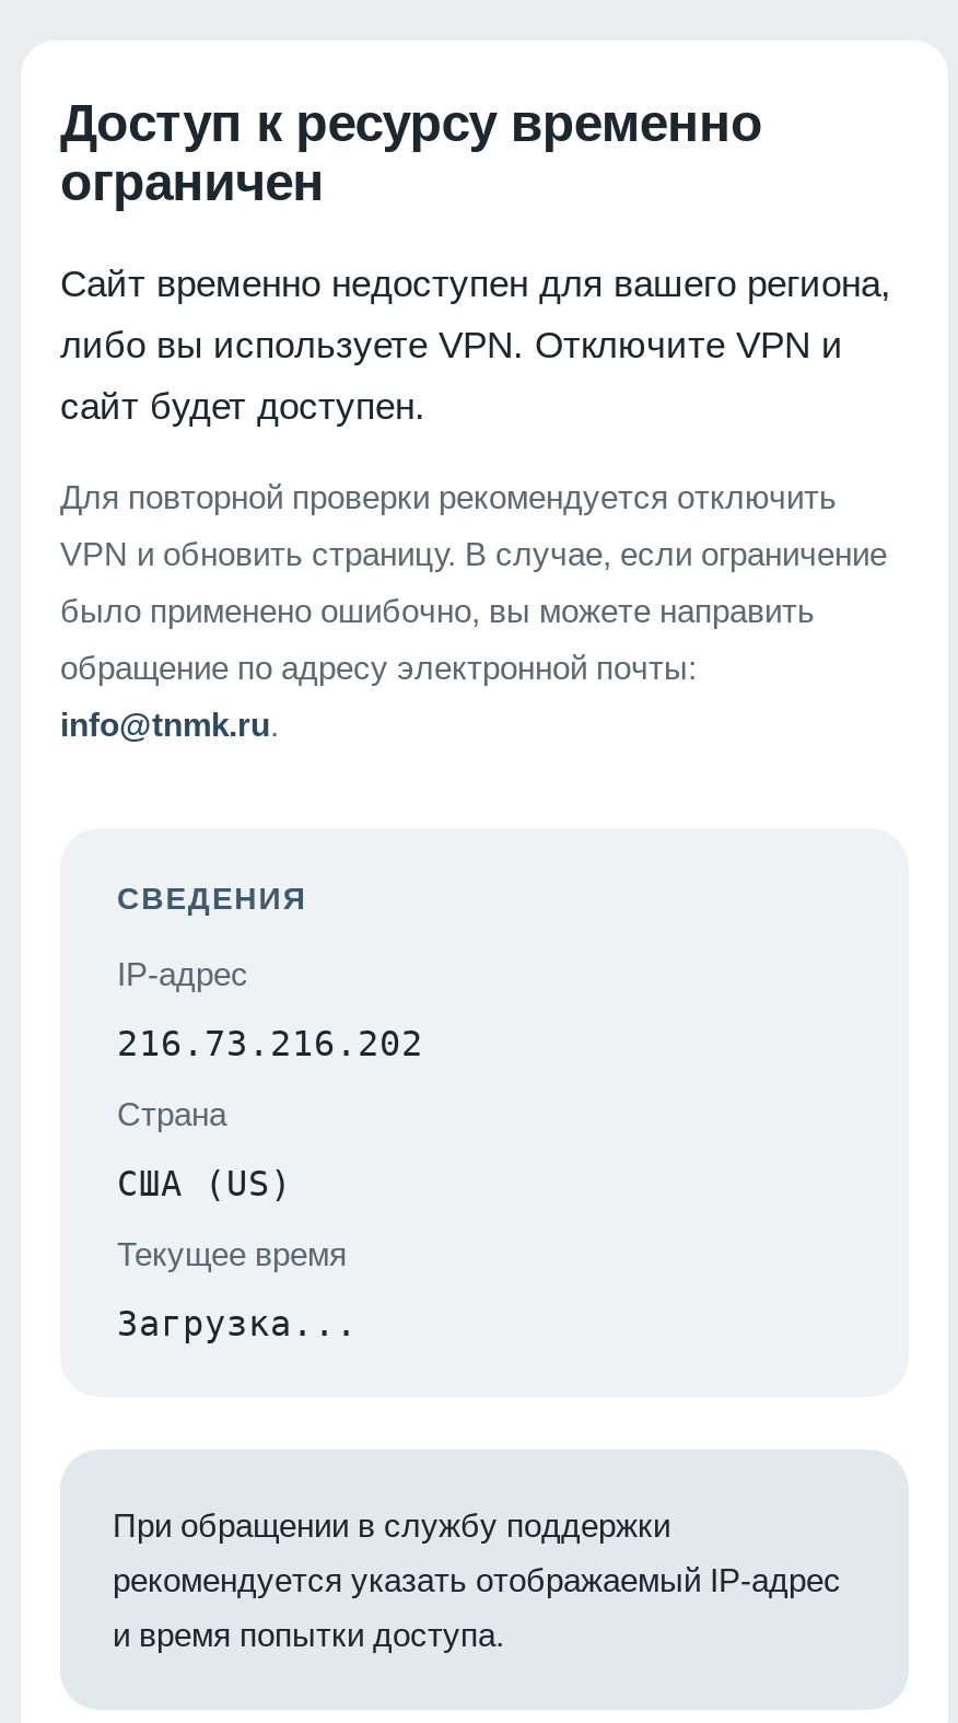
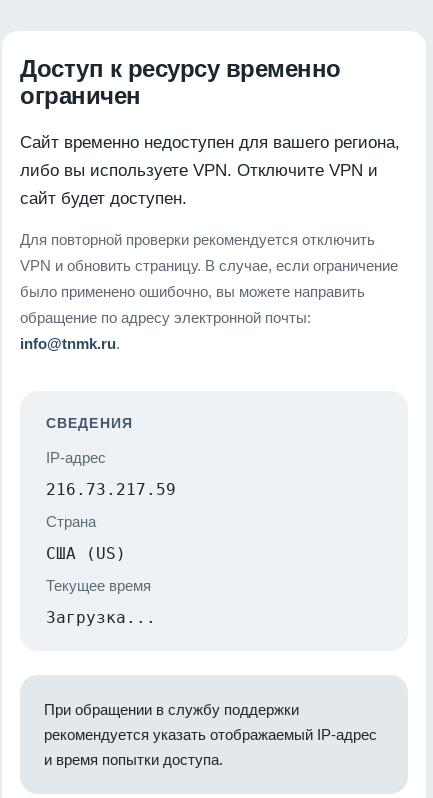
- 216.73.216.202
+ 216.73.217.59
